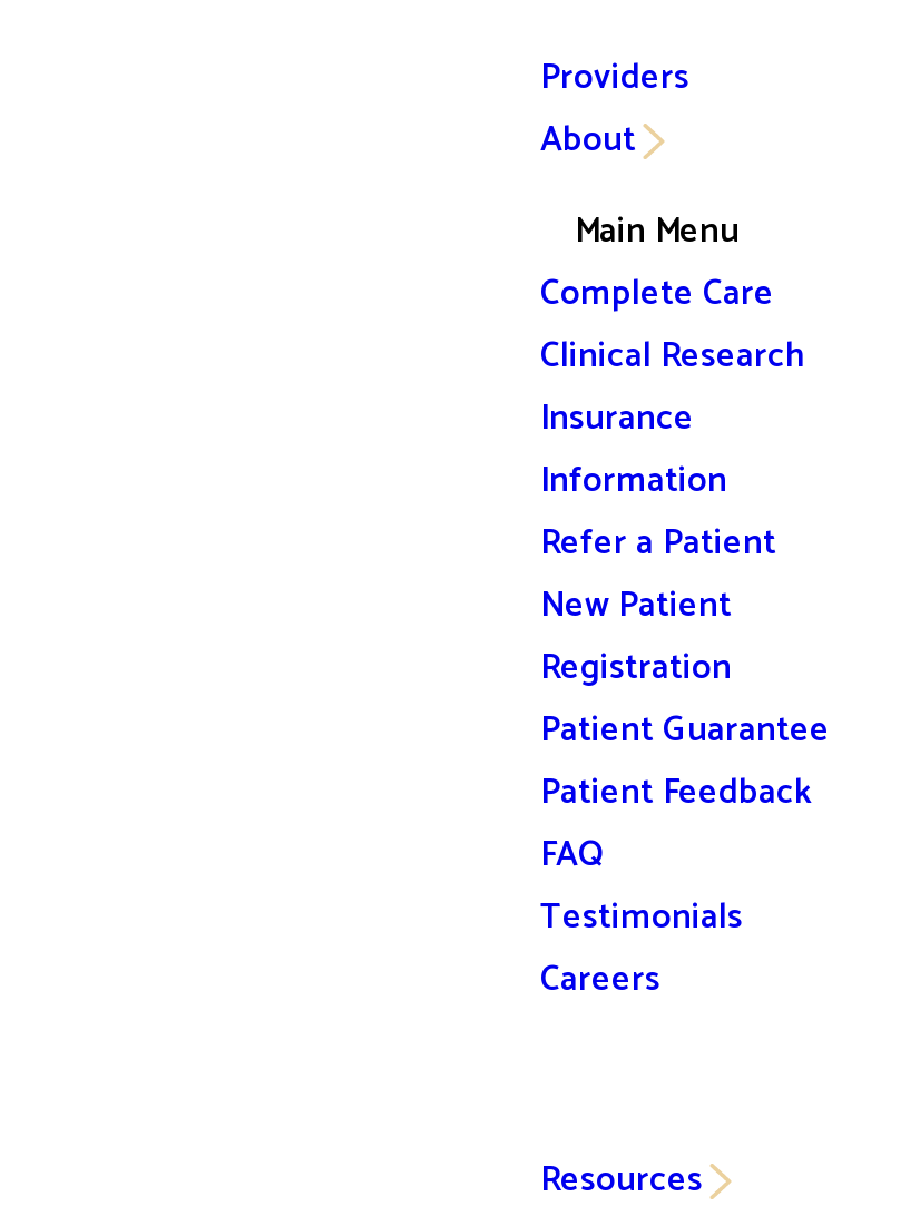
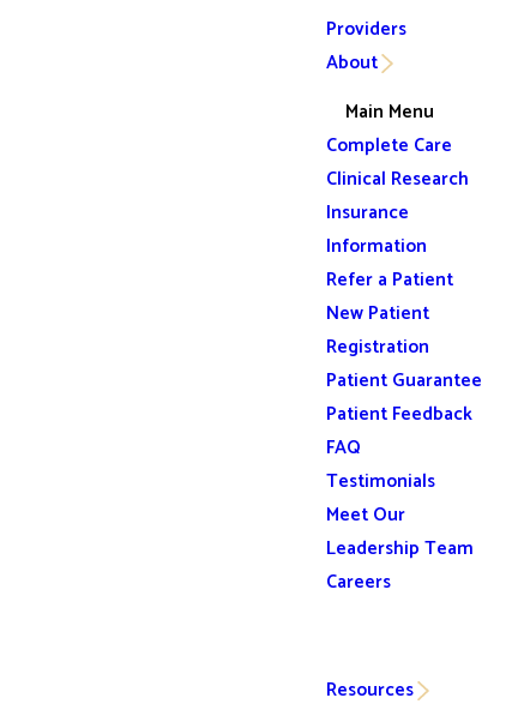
+ Meet Our
+ Leadership Team
